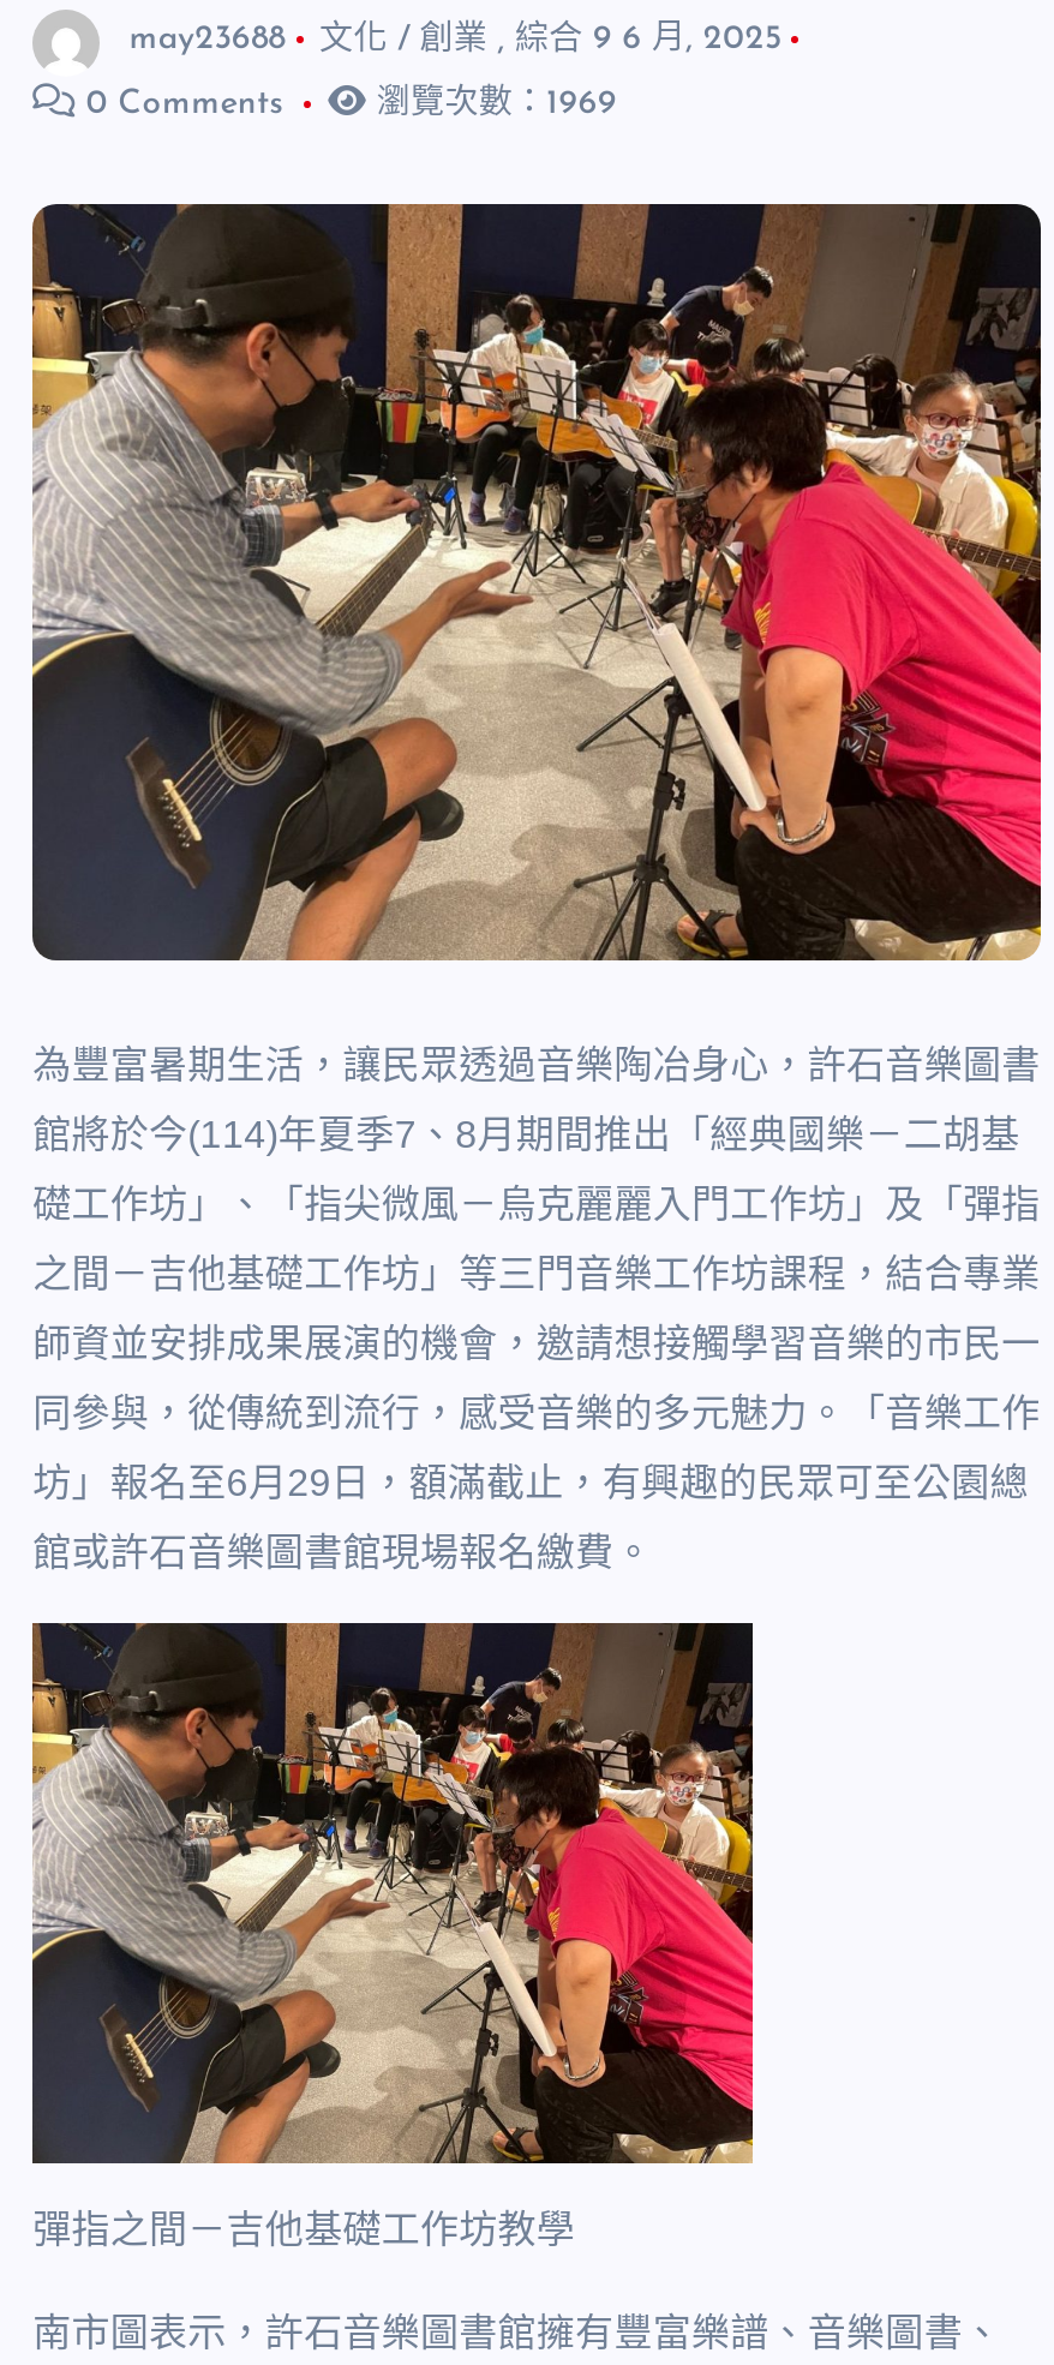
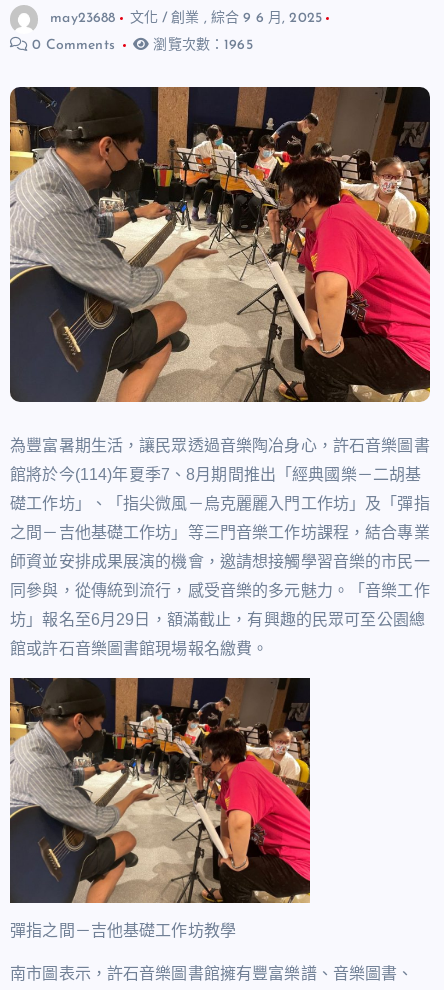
- 瀏覽次數：1969
+ 瀏覽次數：1965
